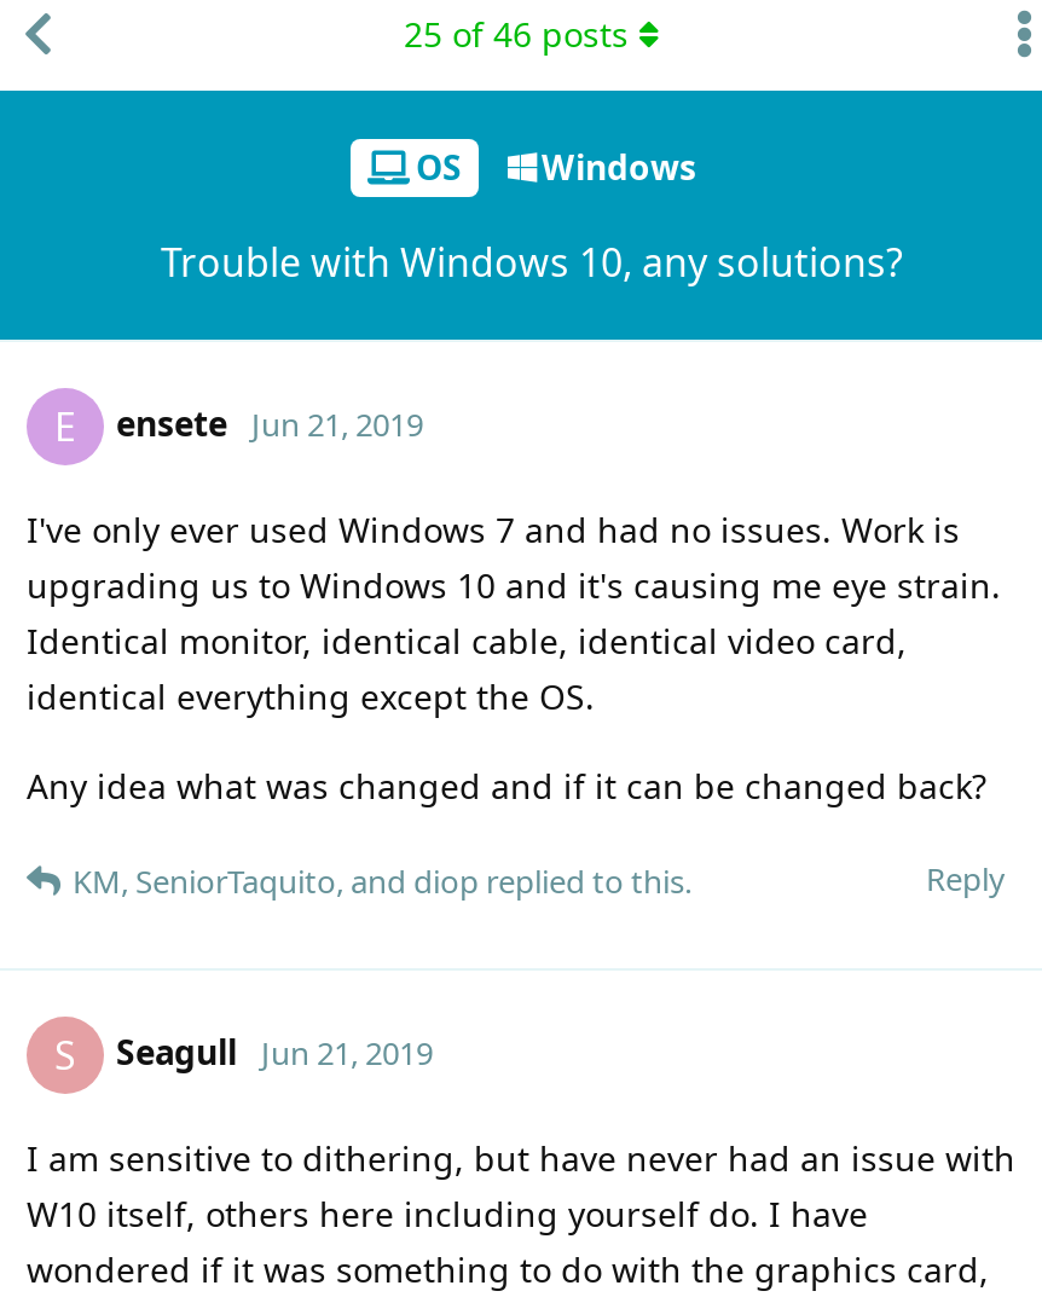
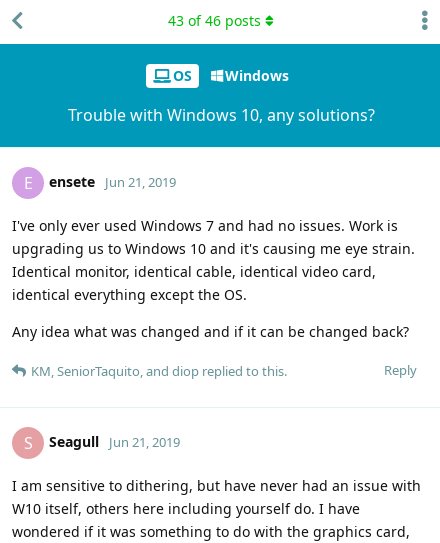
- 25 of 46 posts
+ 43 of 46 posts
